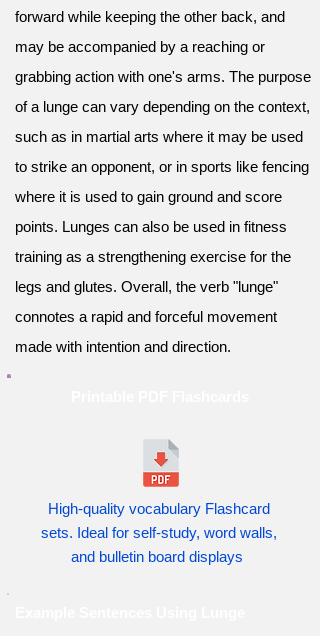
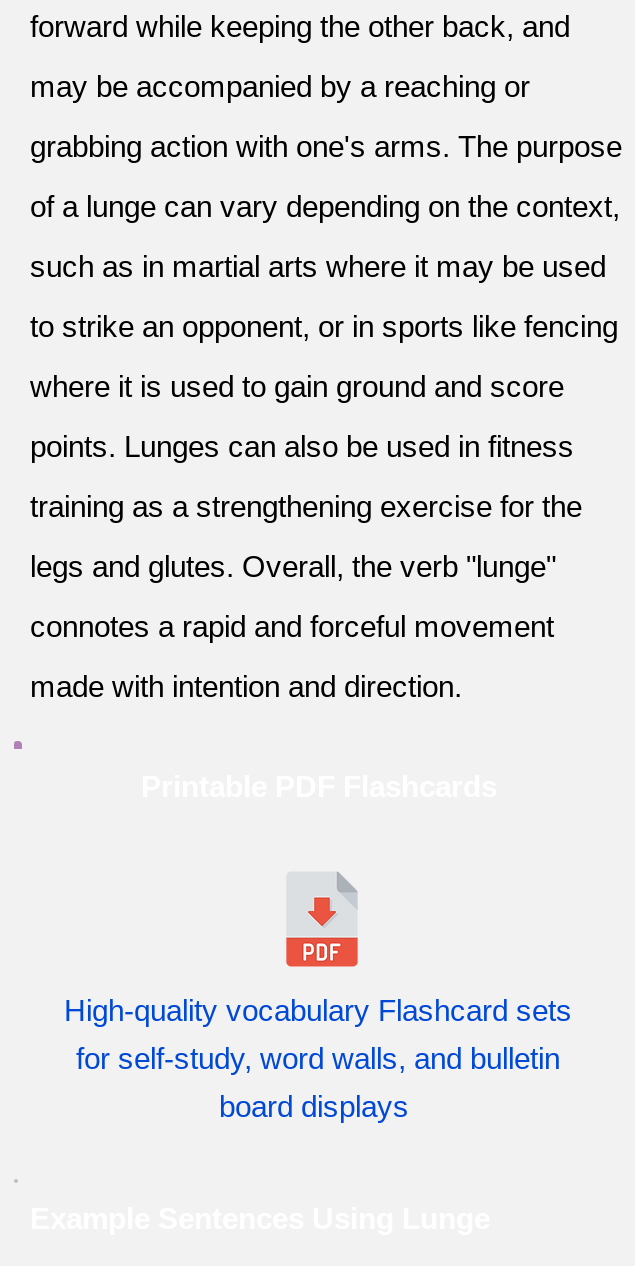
- High-quality vocabulary Flashcard
- sets. Ideal for self-study, word walls,
- and bulletin board displays
+ High-quality vocabulary Flashcard sets
+ for self-study, word walls, and bulletin
+ board displays
